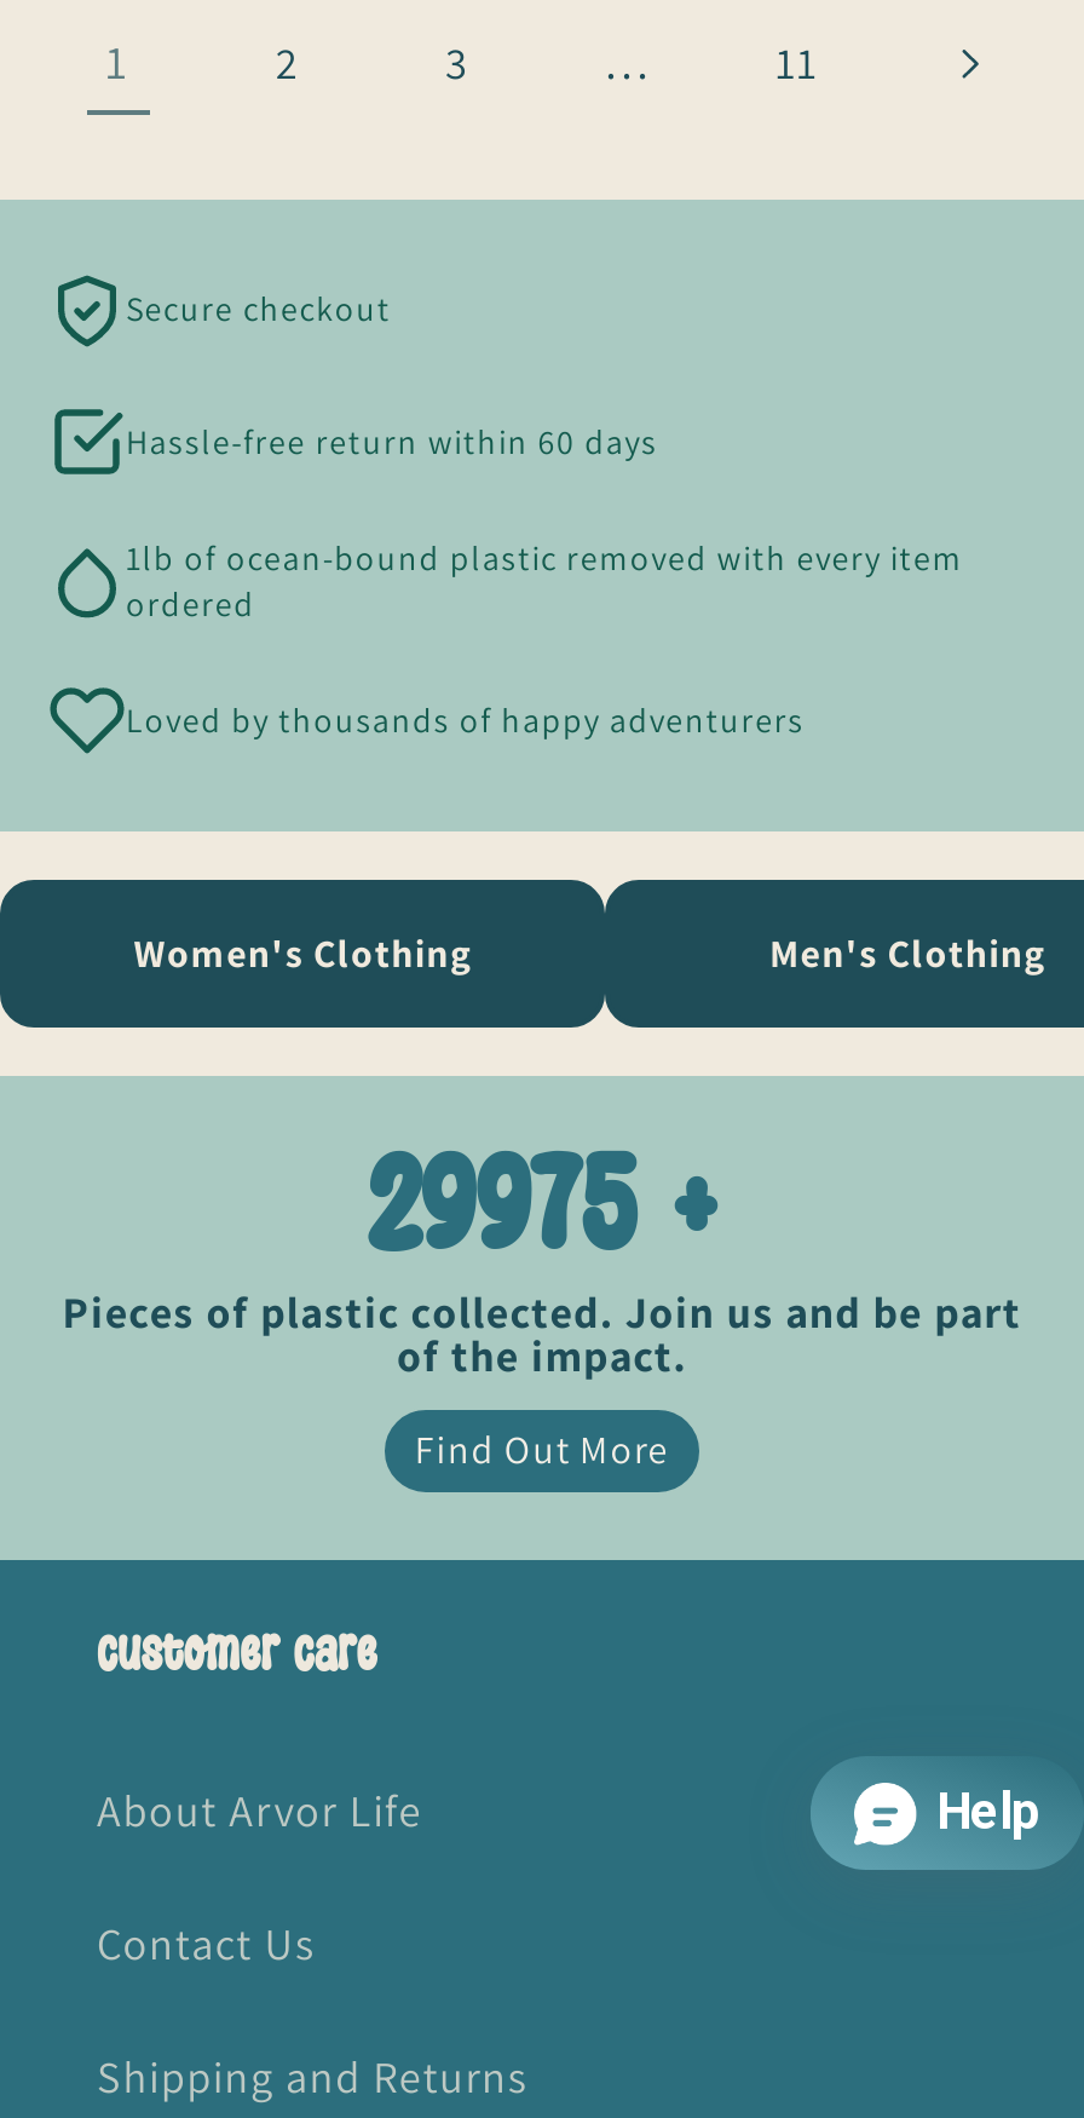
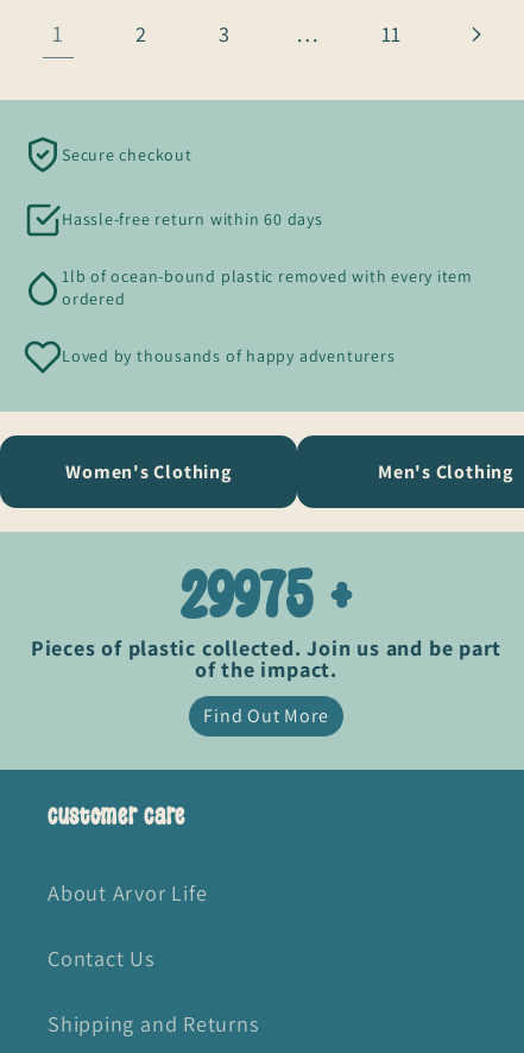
- [image]
